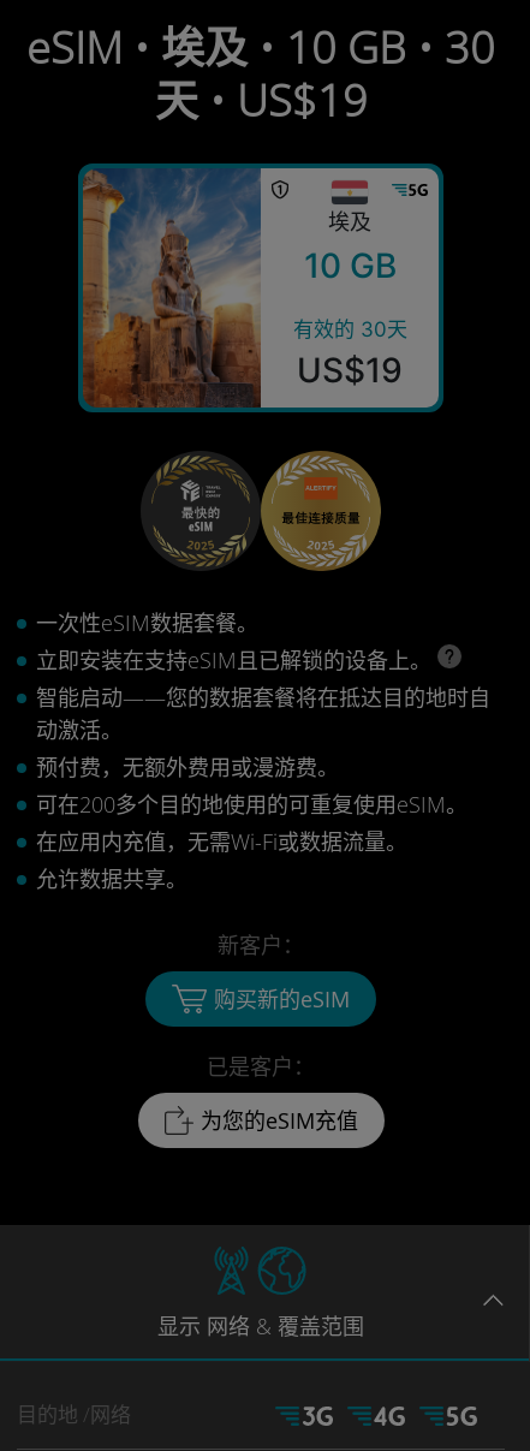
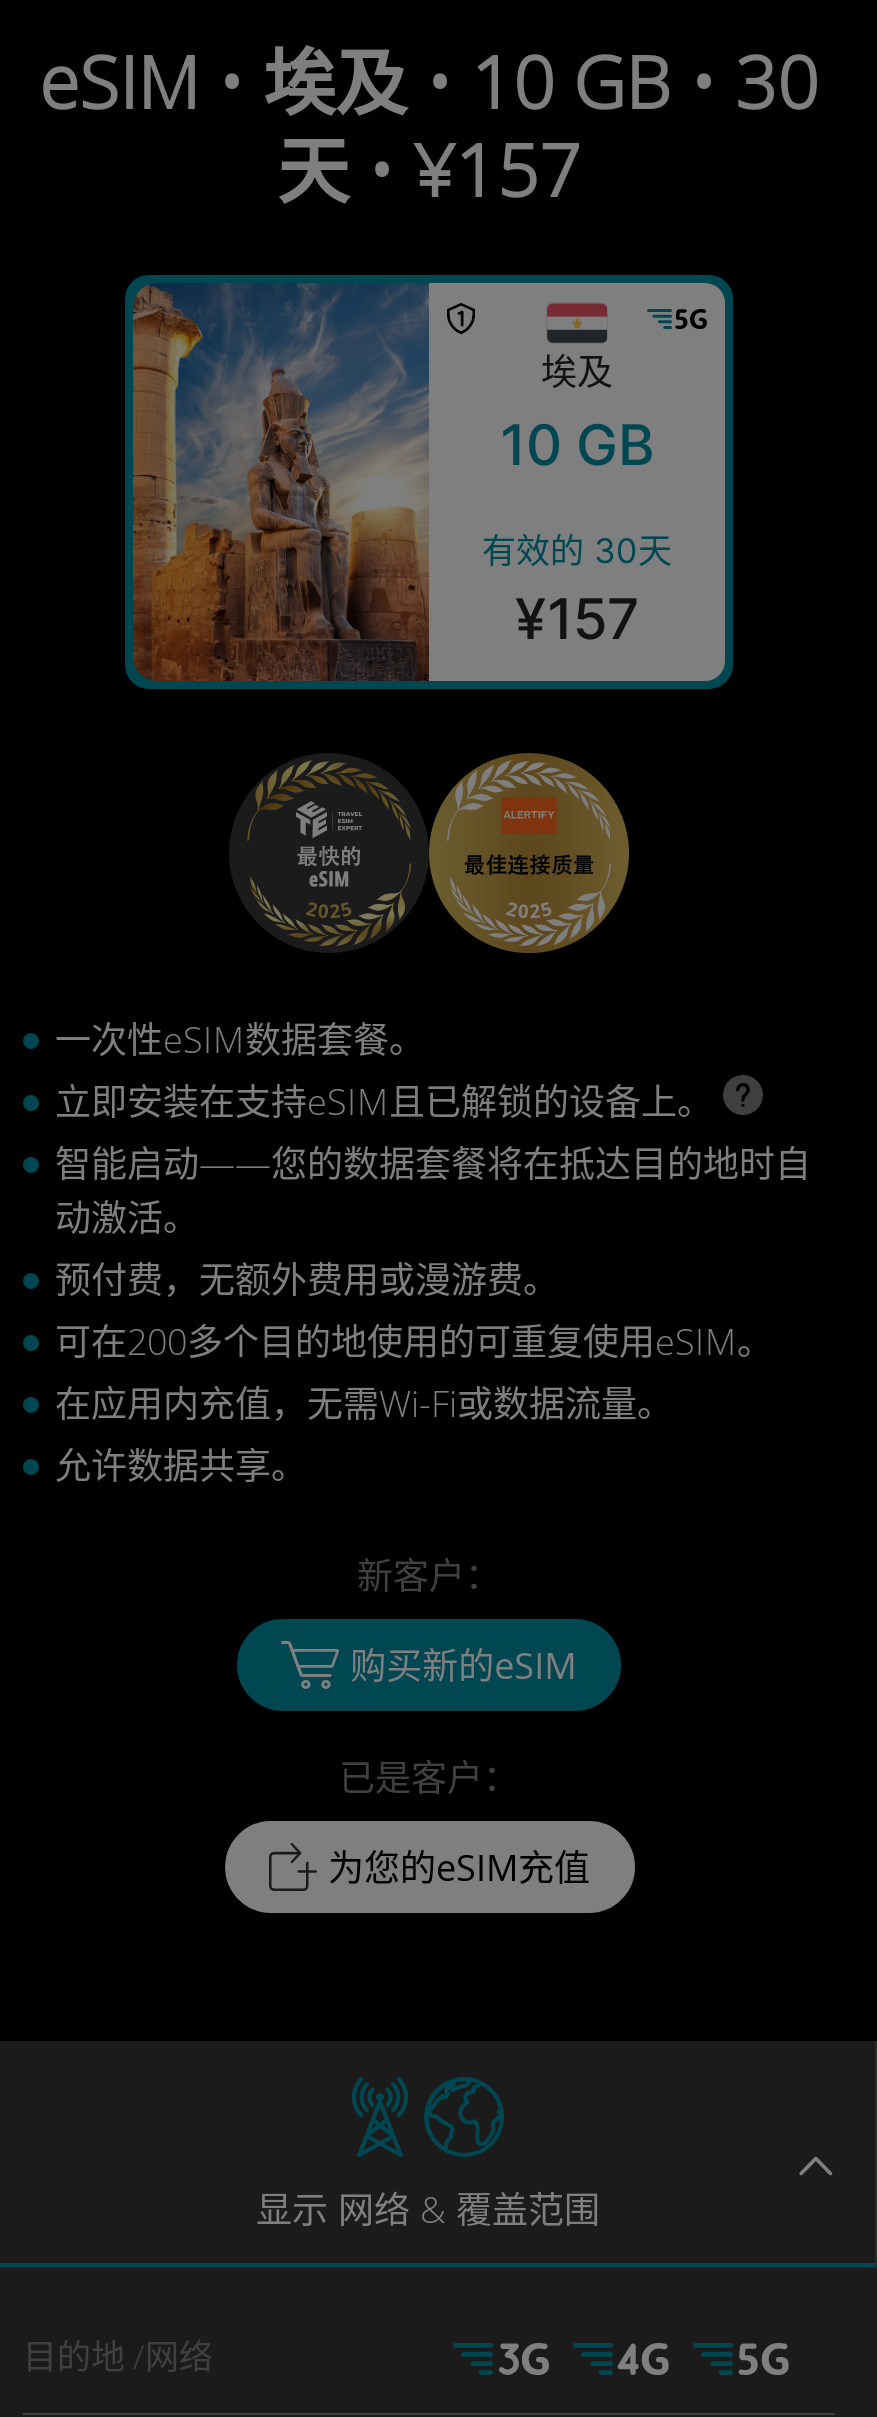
- 天 • US$19
+ 天 • ¥157

- US$19
+ ¥157
